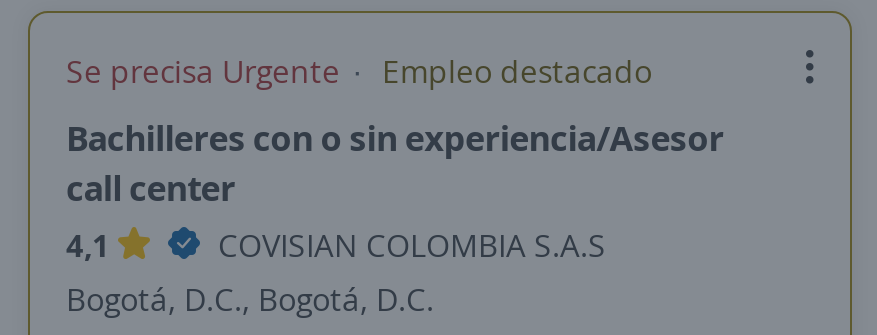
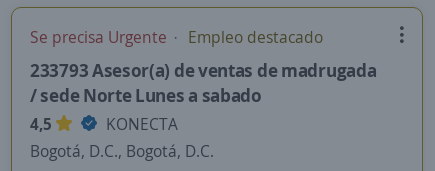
- Bachilleres con o sin experiencia/Asesor
- call center
- 4,1
- COVISIAN COLOMBIA S.A.S
+ 233793 Asesor(a) de ventas de madrugada
+ / sede Norte Lunes a sabado
+ 4,5
+ KONECTA
